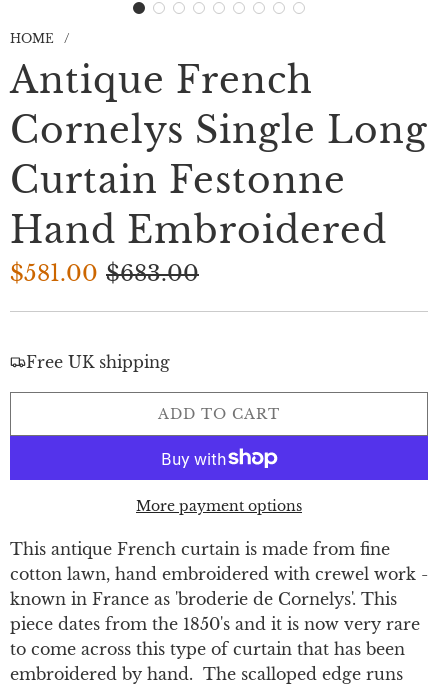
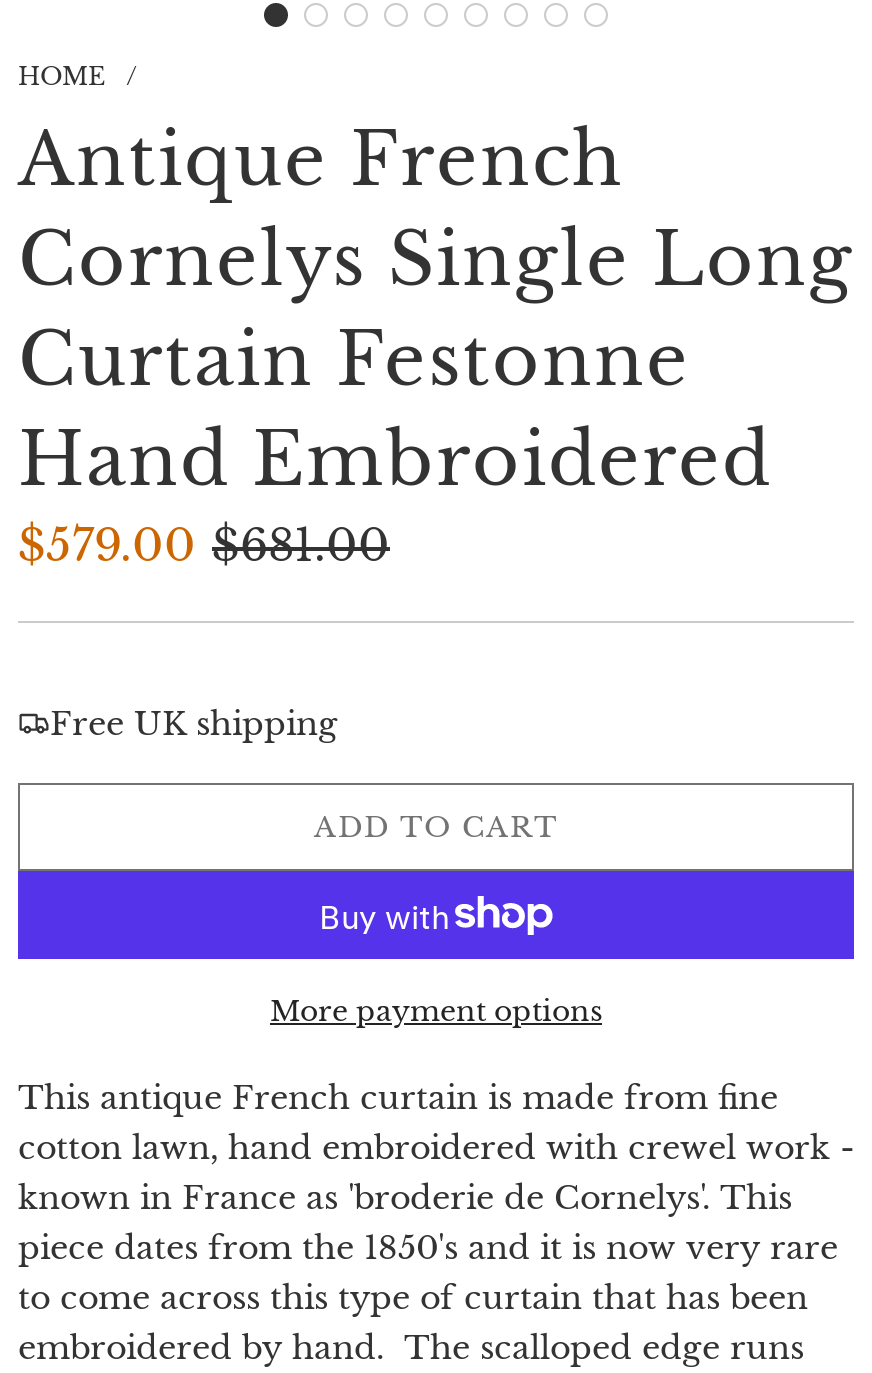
- $581.00
+ $579.00

- $683.00
+ $681.00
